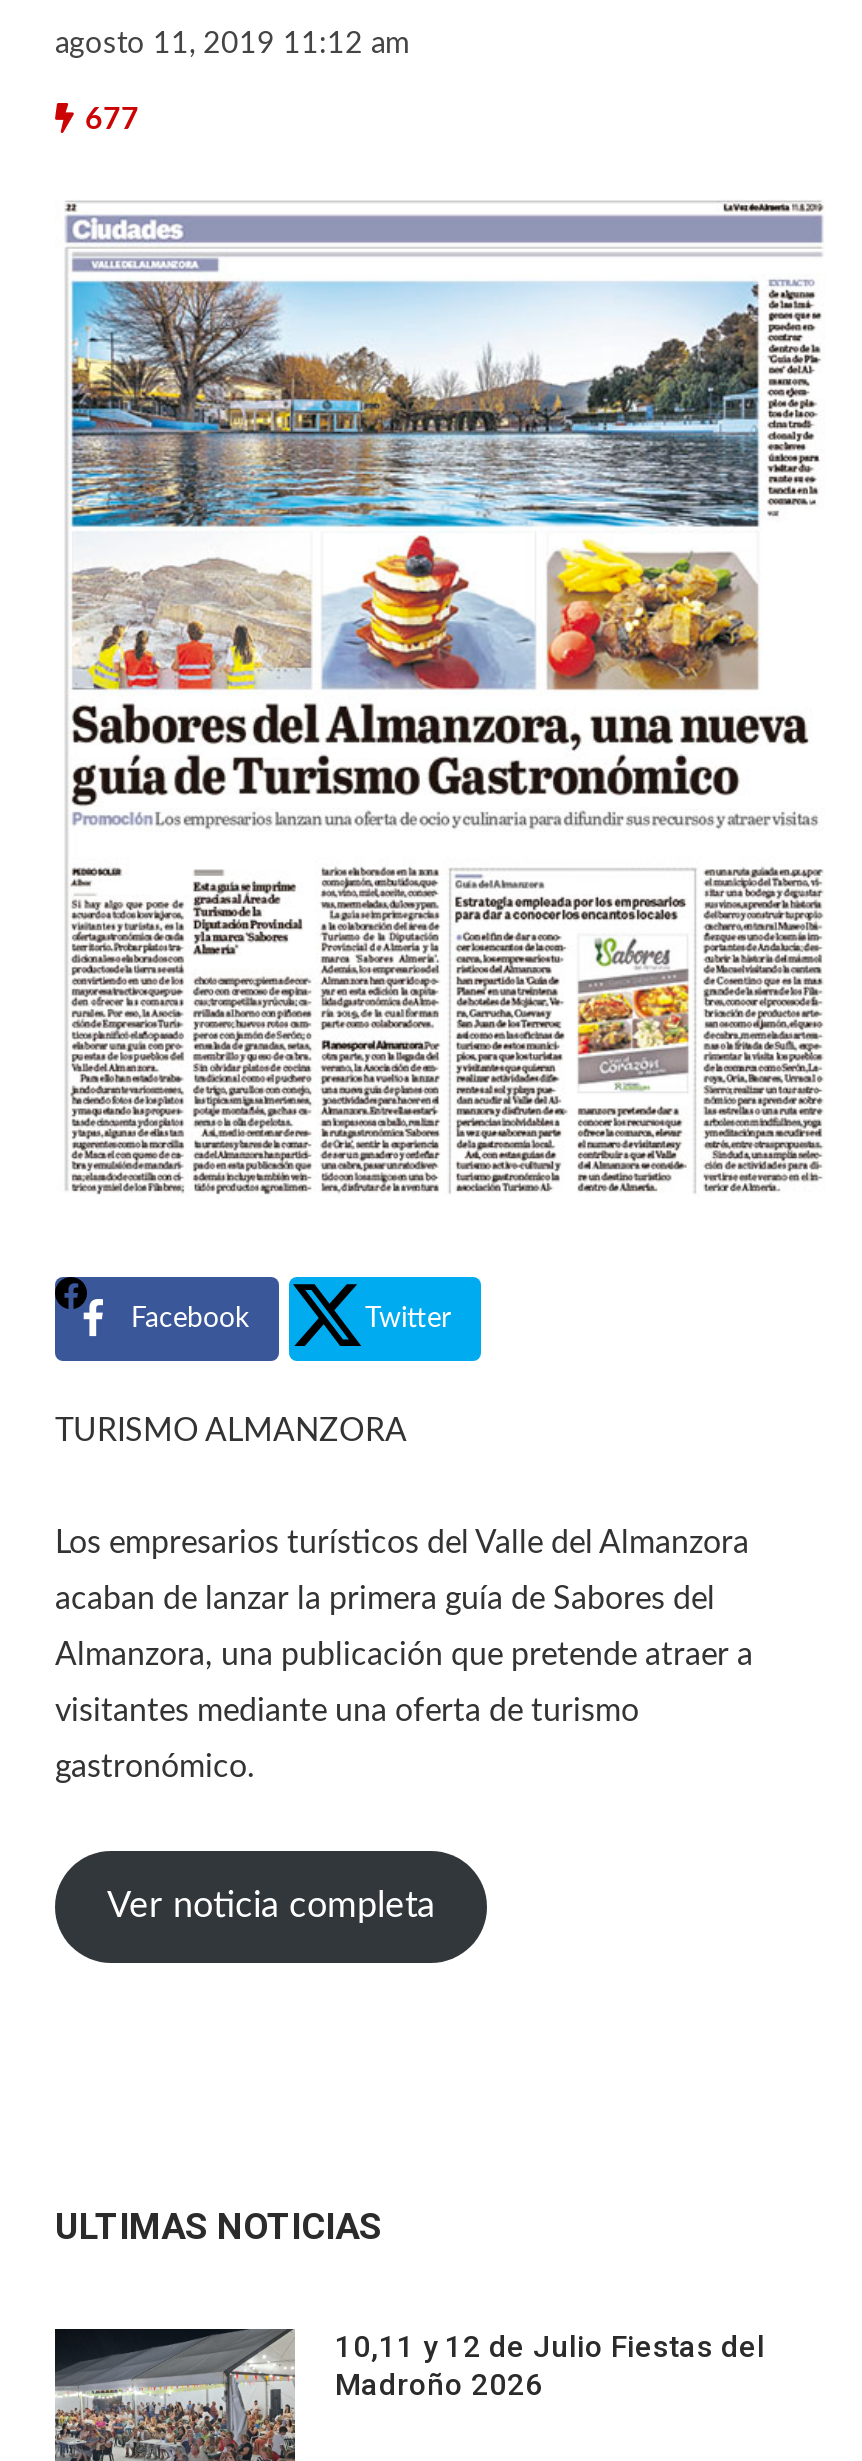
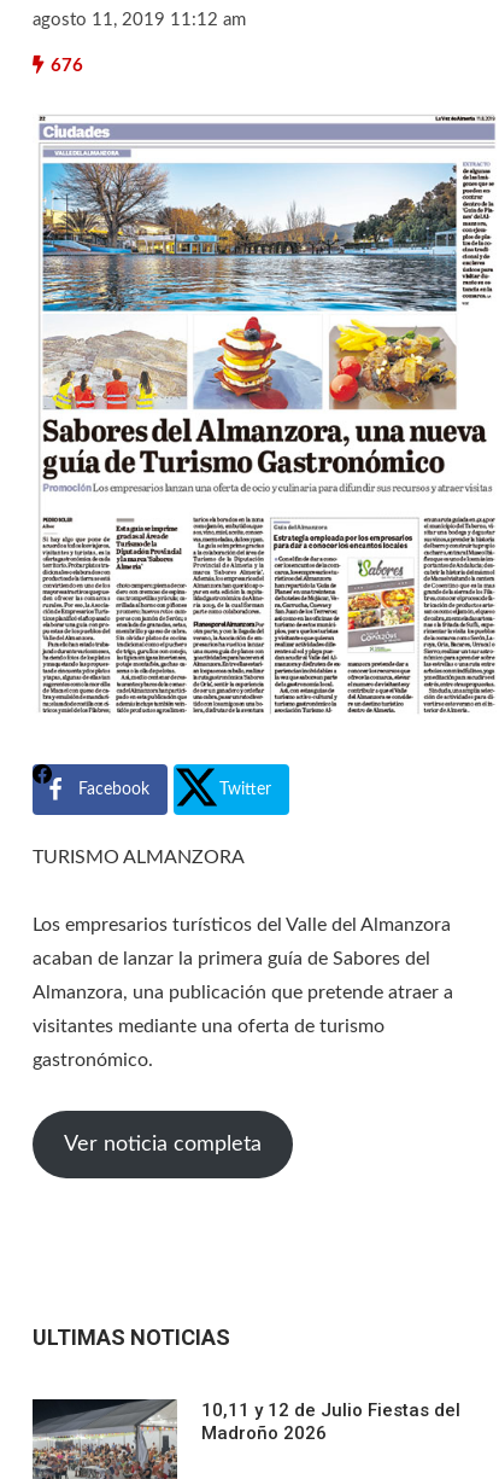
- 677
+ 676
